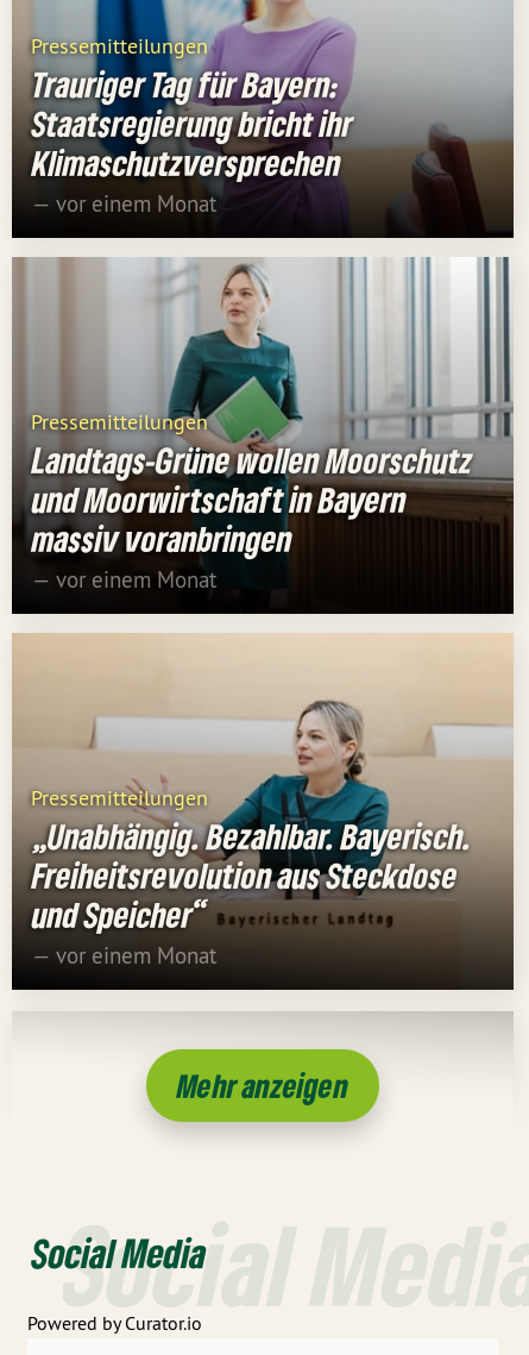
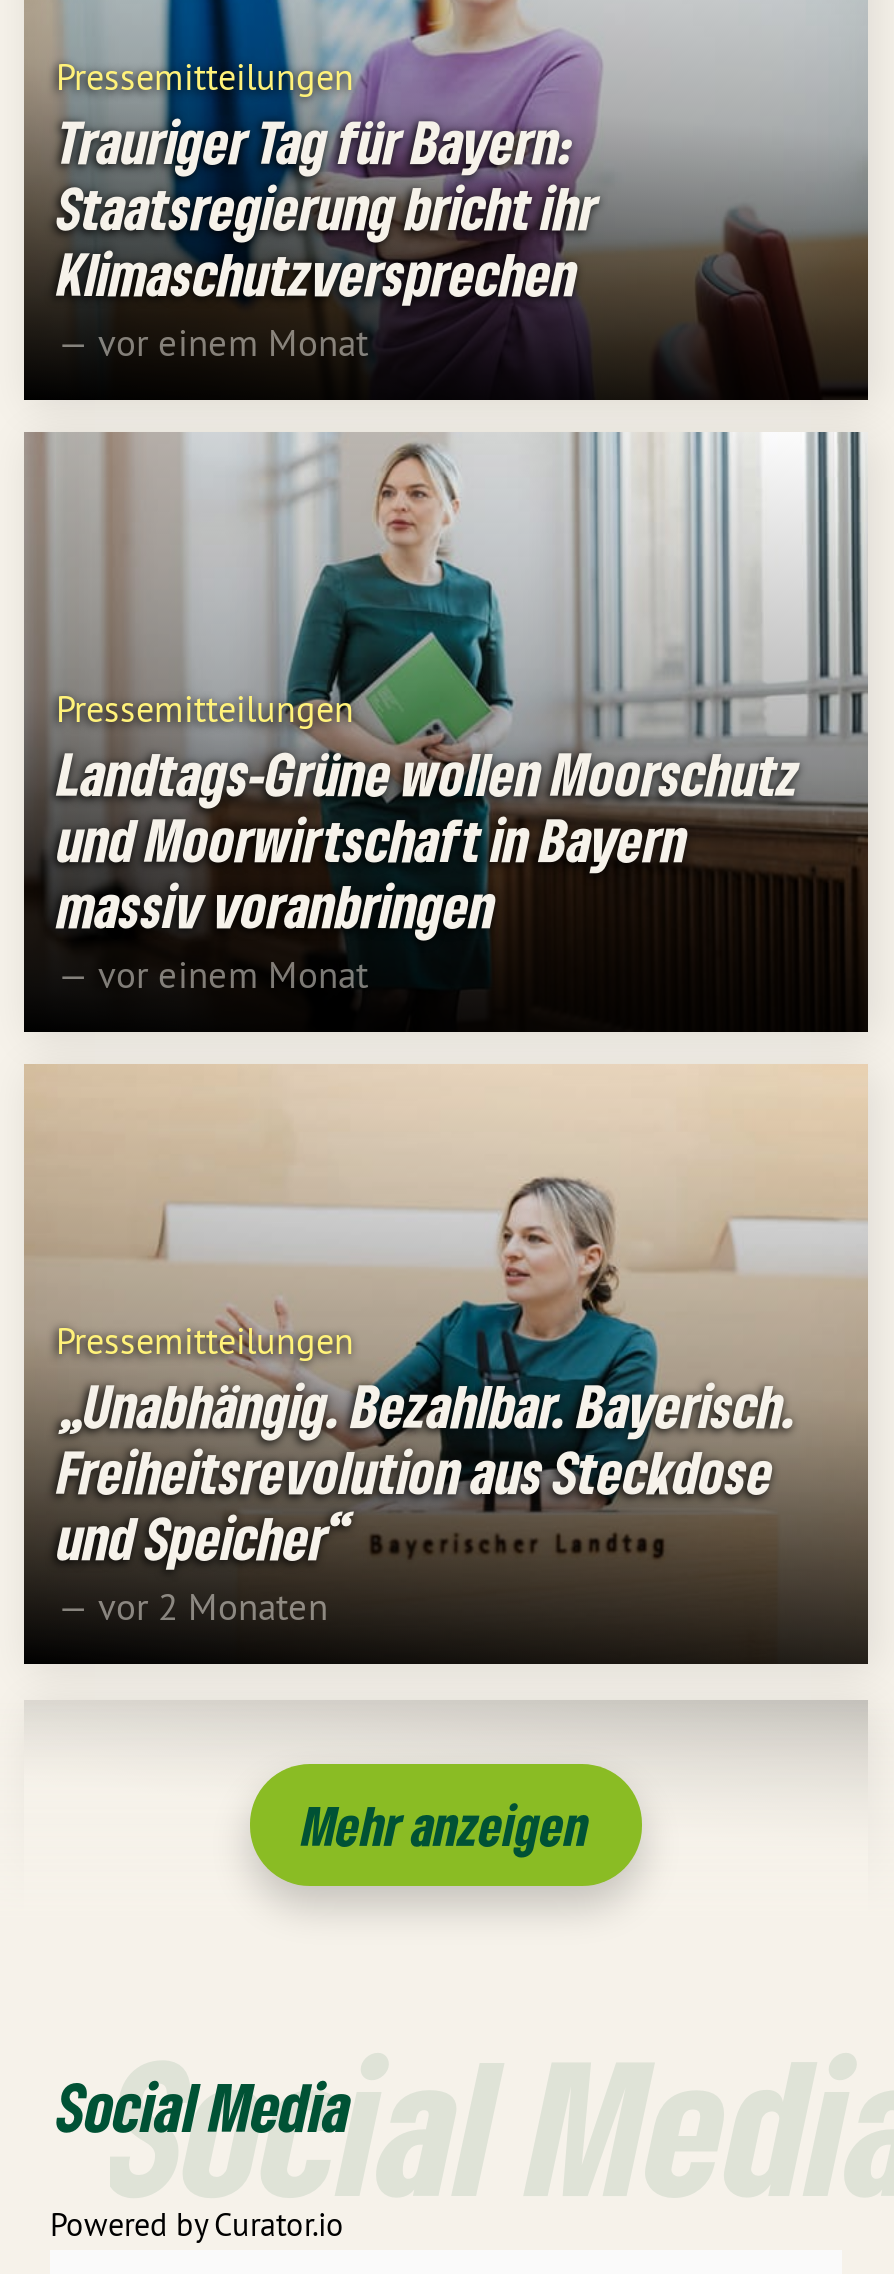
- — vor einem Monat
+ — vor 2 Monaten
